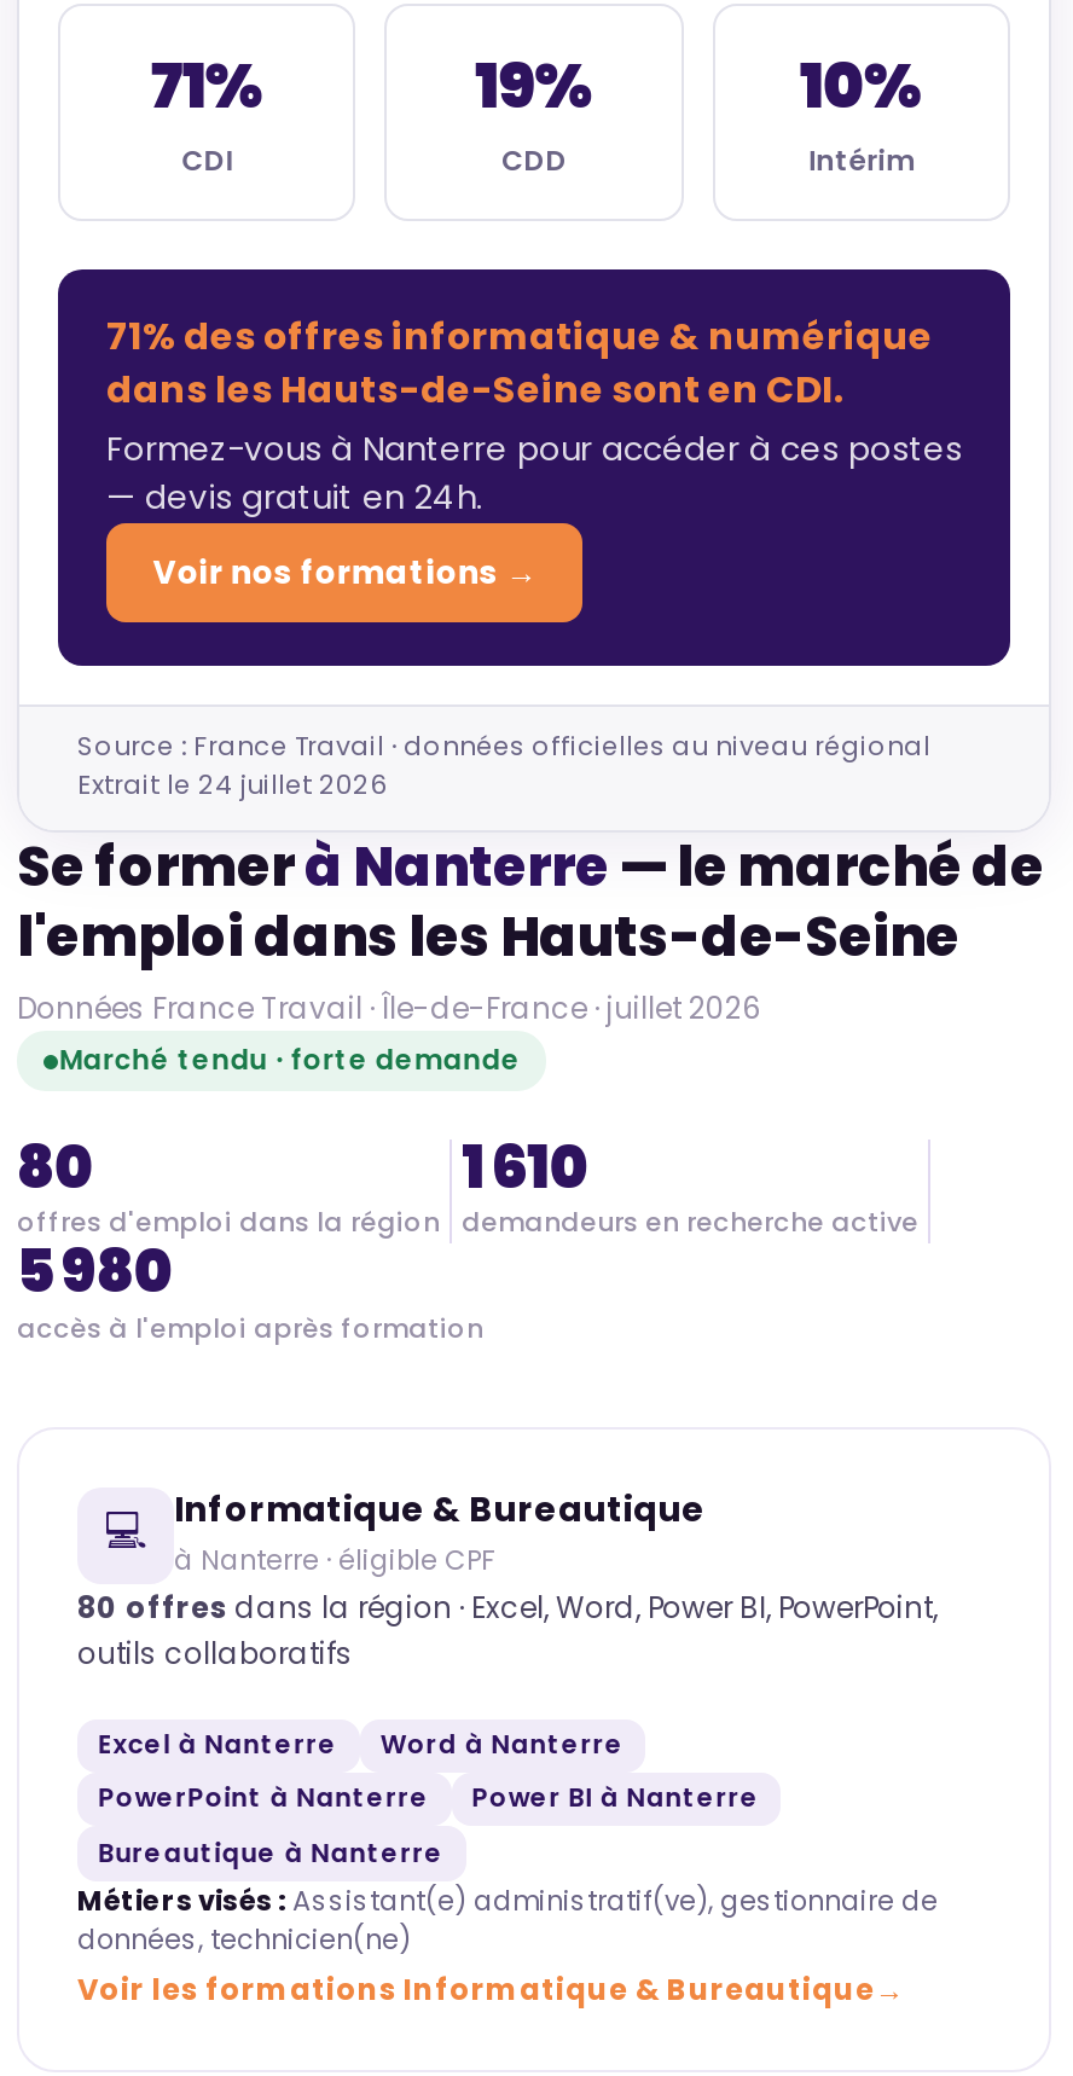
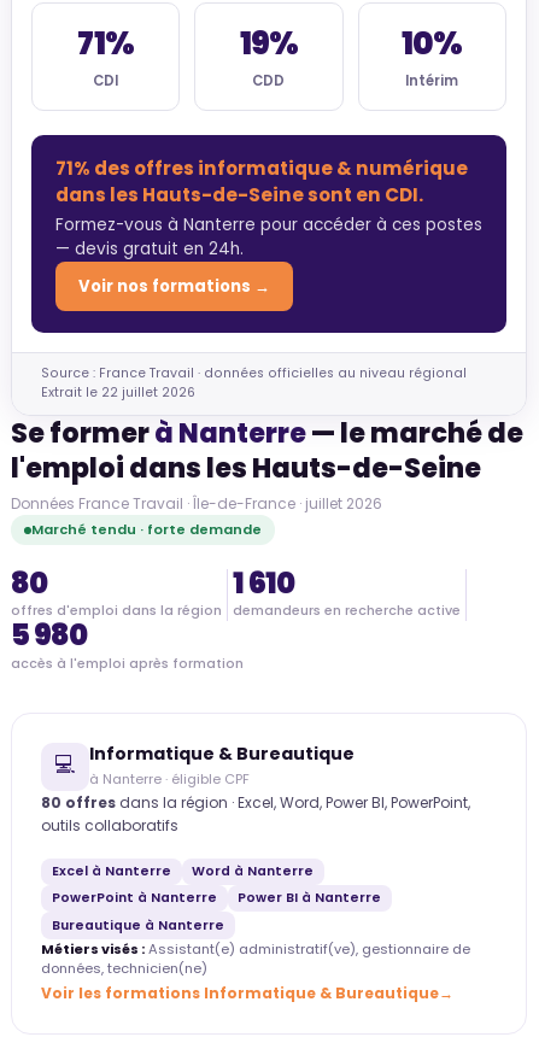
- Extrait le 24 juillet 2026
+ Extrait le 22 juillet 2026
